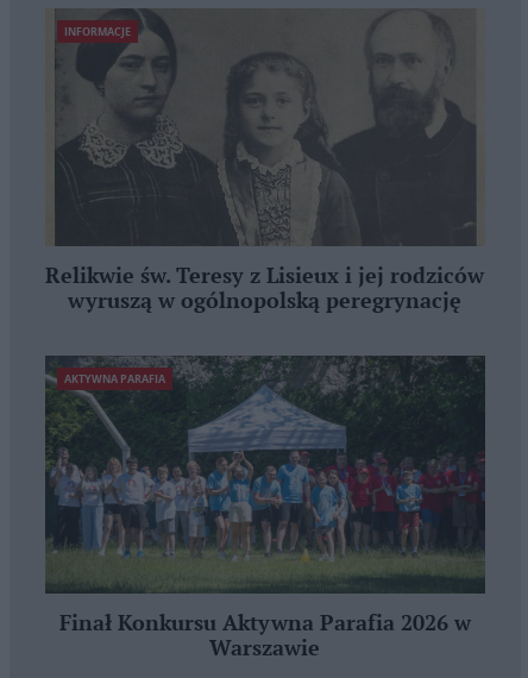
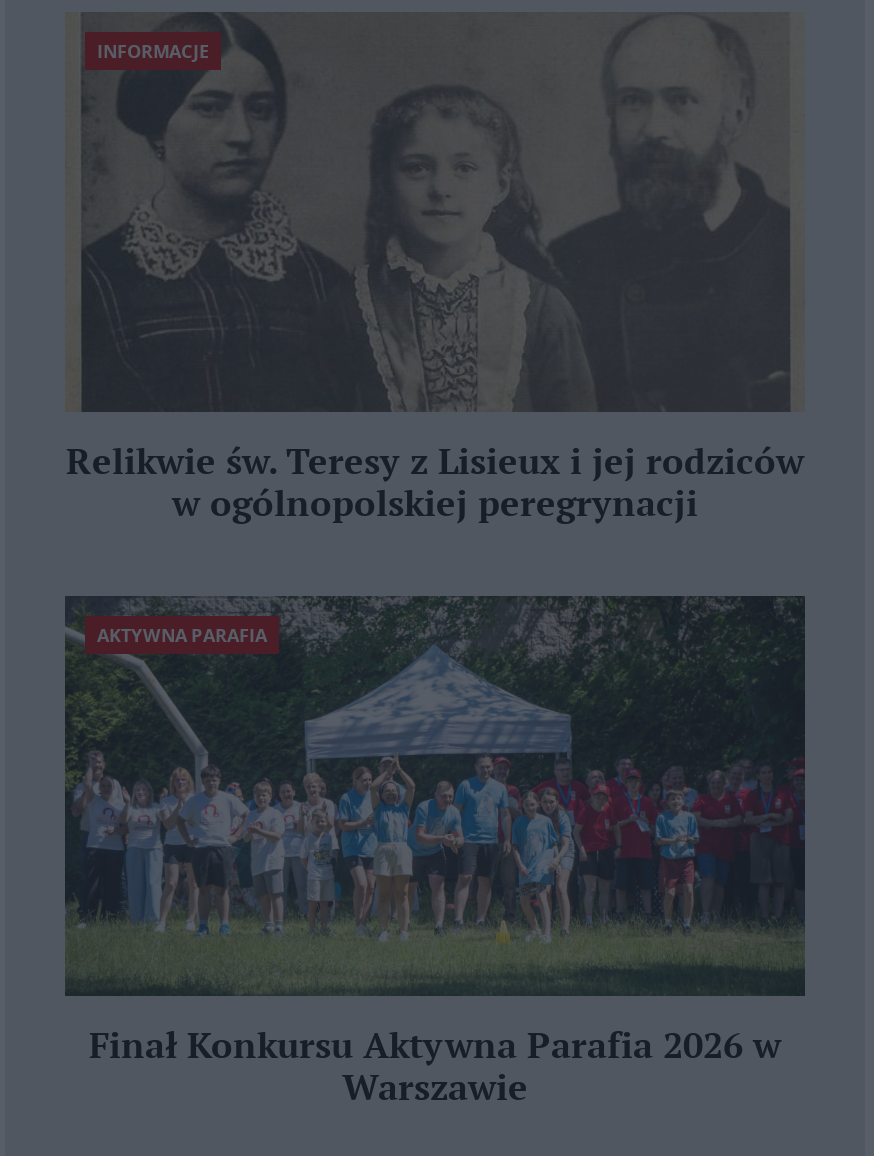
- wyruszą w ogólnopolską peregrynację
+ w ogólnopolskiej peregrynacji
